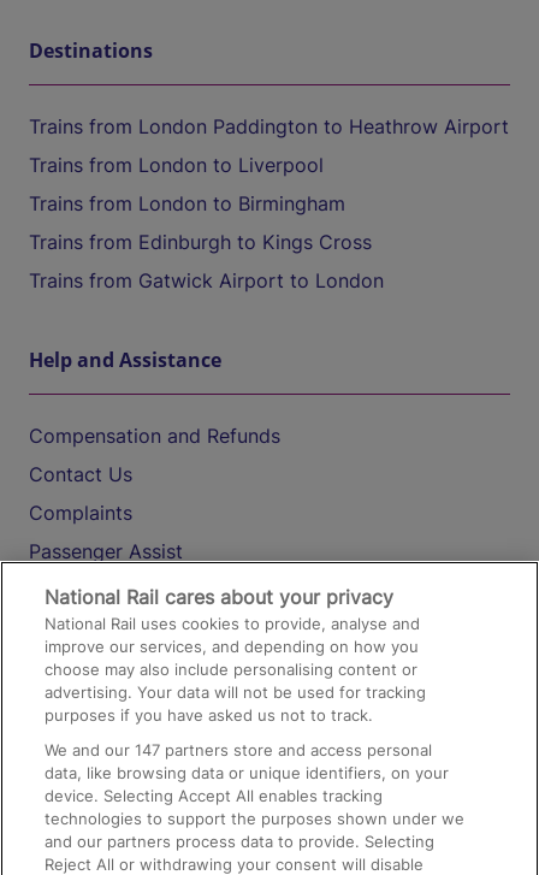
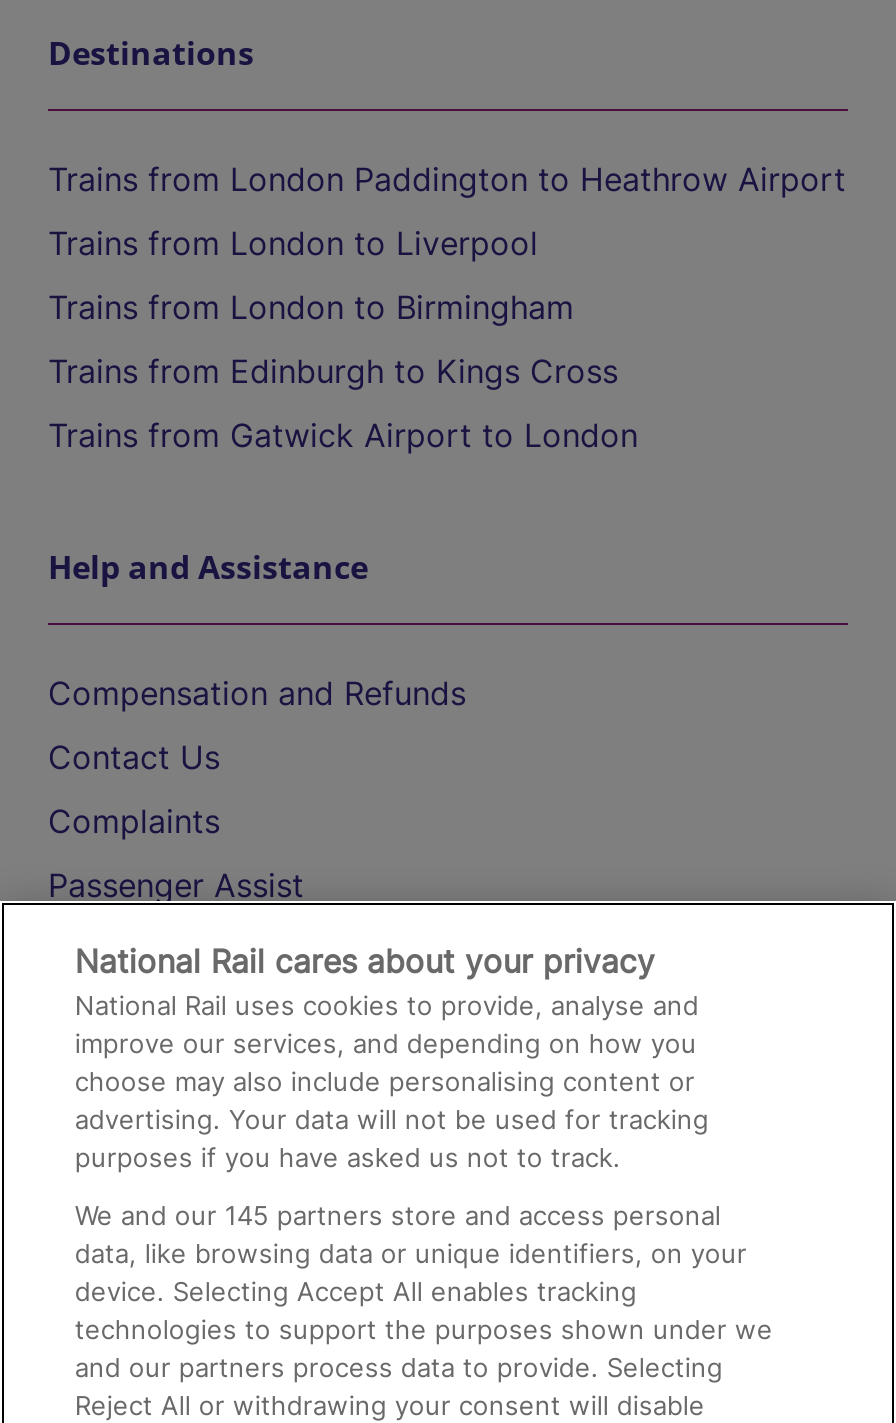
- We and our 147 partners store and access personal
+ We and our 145 partners store and access personal
